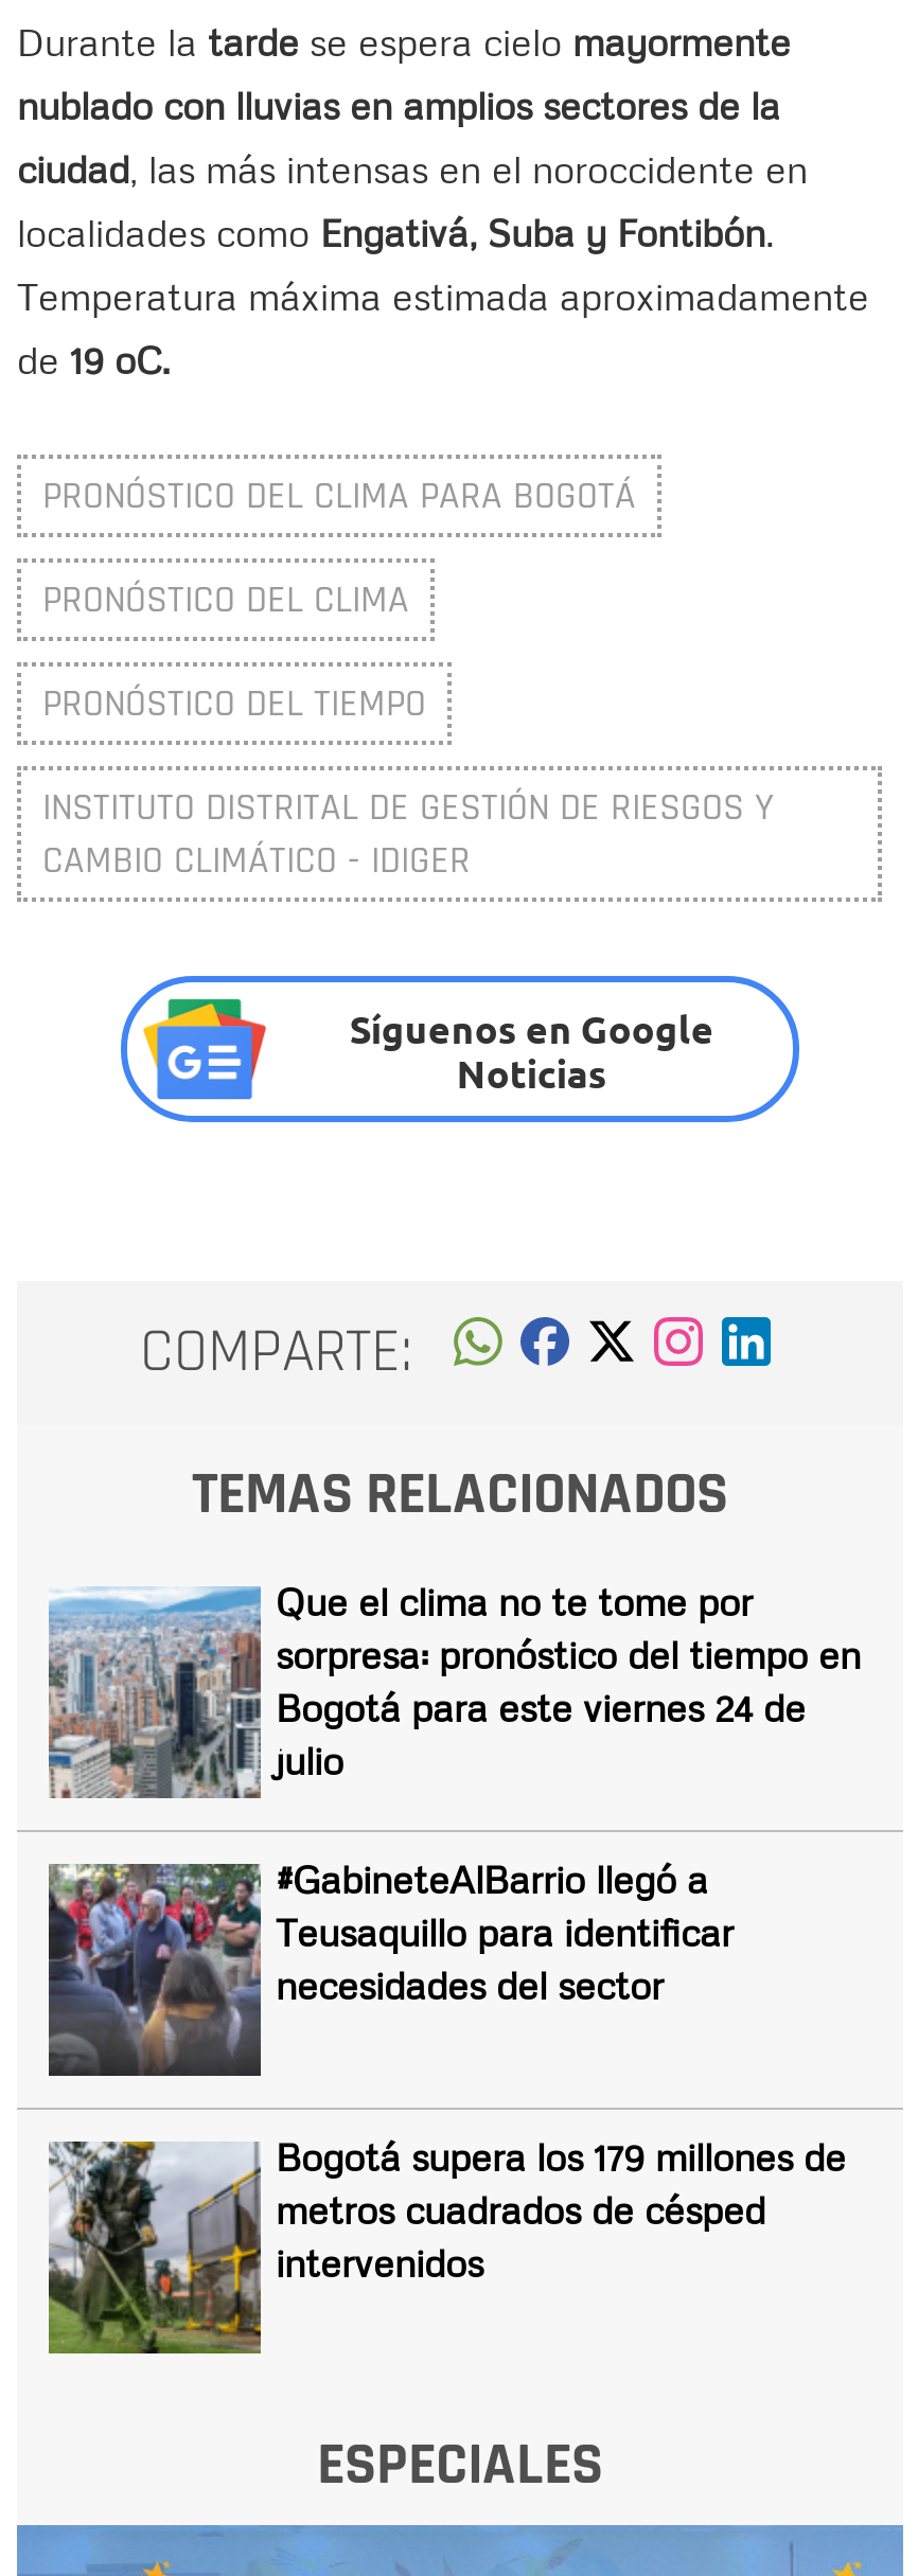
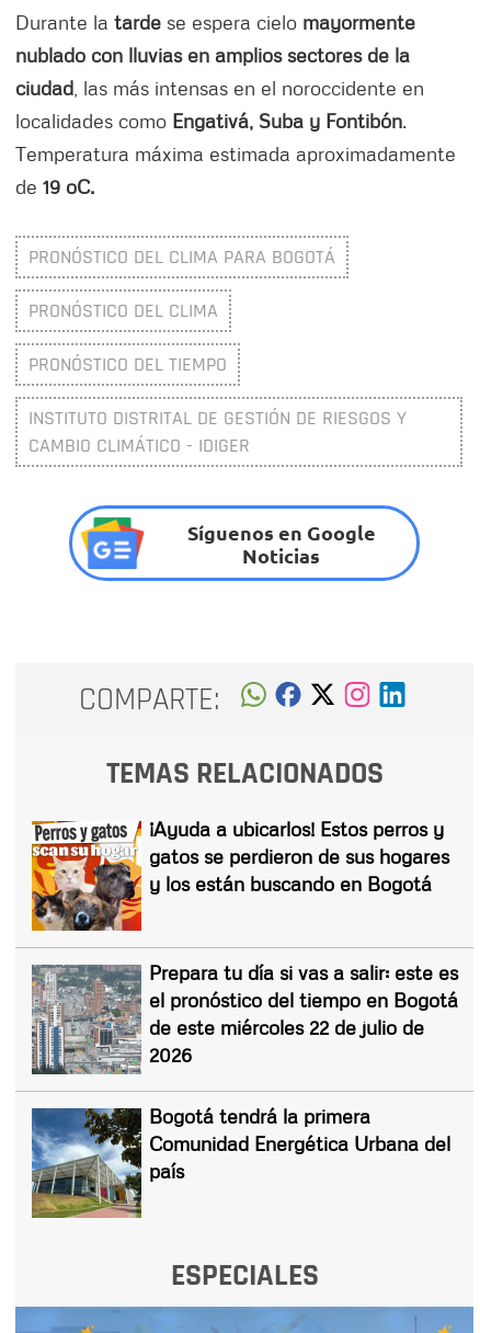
- [image]
- Que el clima no te tome por
- sorpresa: pronóstico del tiempo en
- Bogotá para este viernes 24 de
- julio
+ [image]
+ ¡Ayuda a ubicarlos! Estos perros y
+ gatos se perdieron de sus hogares
+ y los están buscando en Bogotá

- [image]
- #GabineteAlBarrio llegó a
- Teusaquillo para identificar
- necesidades del sector
+ [image]
+ Prepara tu día si vas a salir: este es
+ el pronóstico del tiempo en Bogotá
+ de este miércoles 22 de julio de
+ 2026

- [image]
- Bogotá supera los 179 millones de
- metros cuadrados de césped
- intervenidos
+ [image]
+ Bogotá tendrá la primera
+ Comunidad Energética Urbana del
+ país
